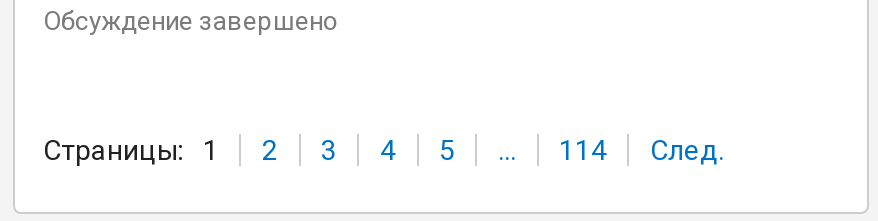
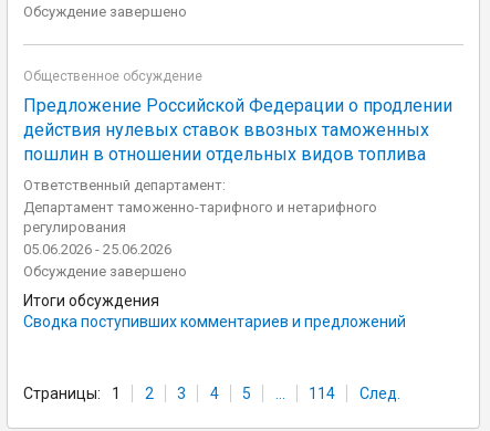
+ Общественное обсуждение
+ Предложение Российской Федерации о продлении
+ действия нулевых ставок ввозных таможенных
+ пошлин в отношении отдельных видов топлива
+ Ответственный департамент:
+ Департамент таможенно-тарифного и нетарифного
+ регулирования
+ 05.06.2026 - 25.06.2026
+ Обсуждение завершено
+ Итоги обсуждения
+ Сводка поступивших комментариев и предложений
